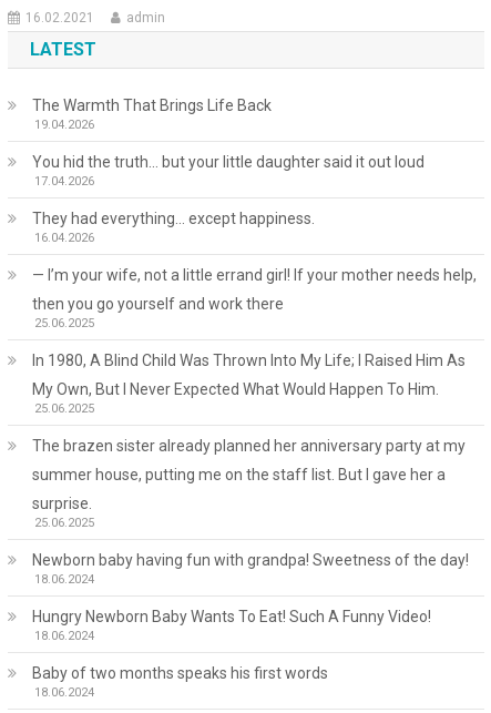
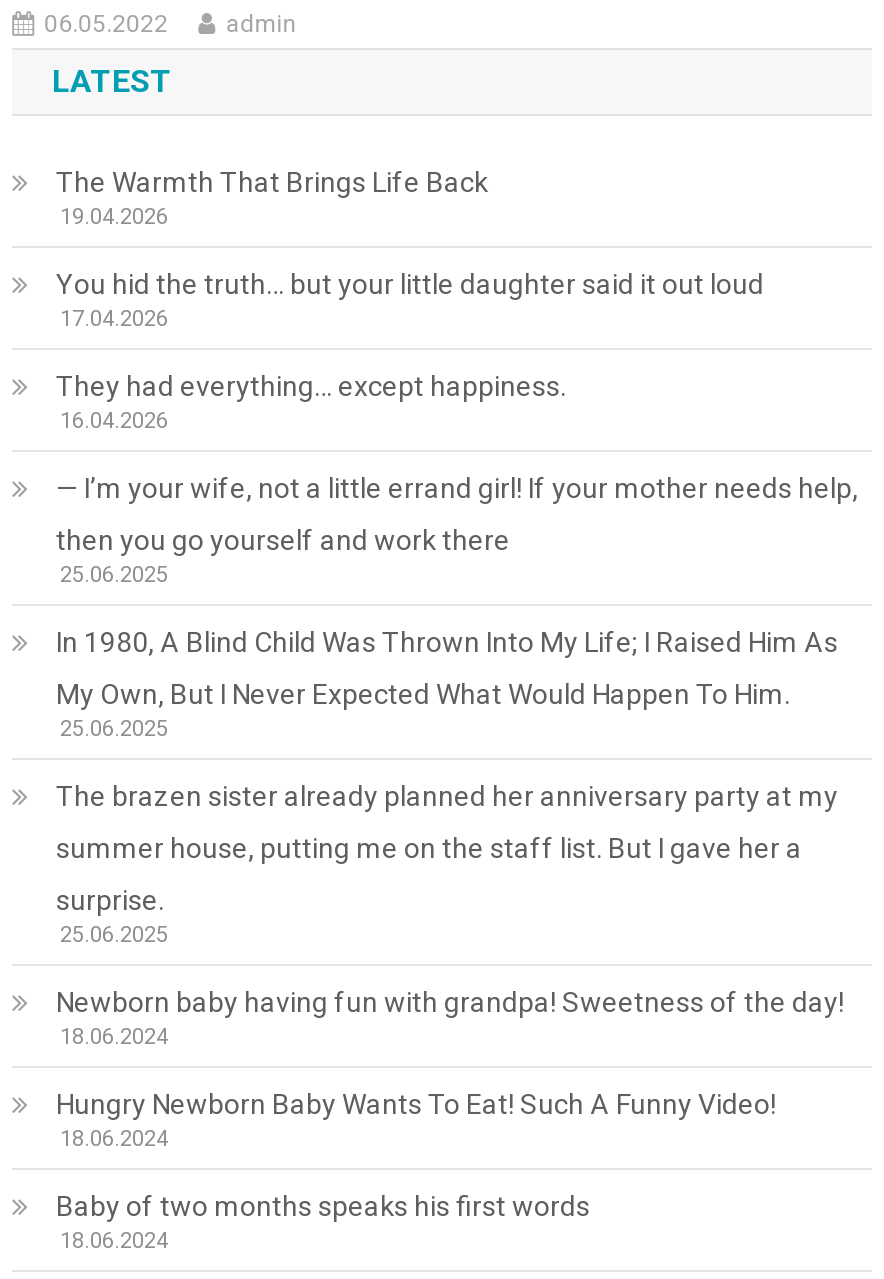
- 16.02.2021
+ 06.05.2022
